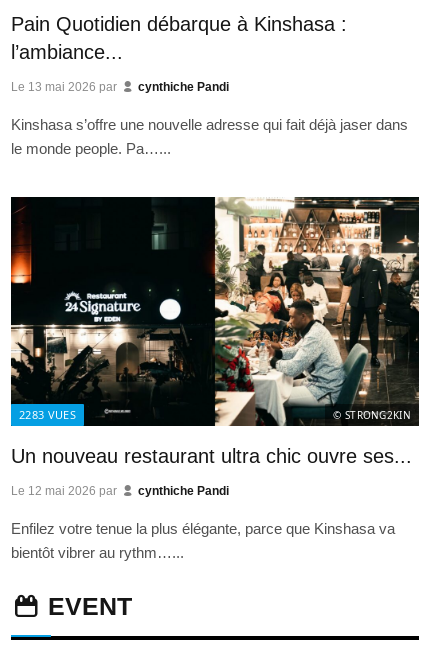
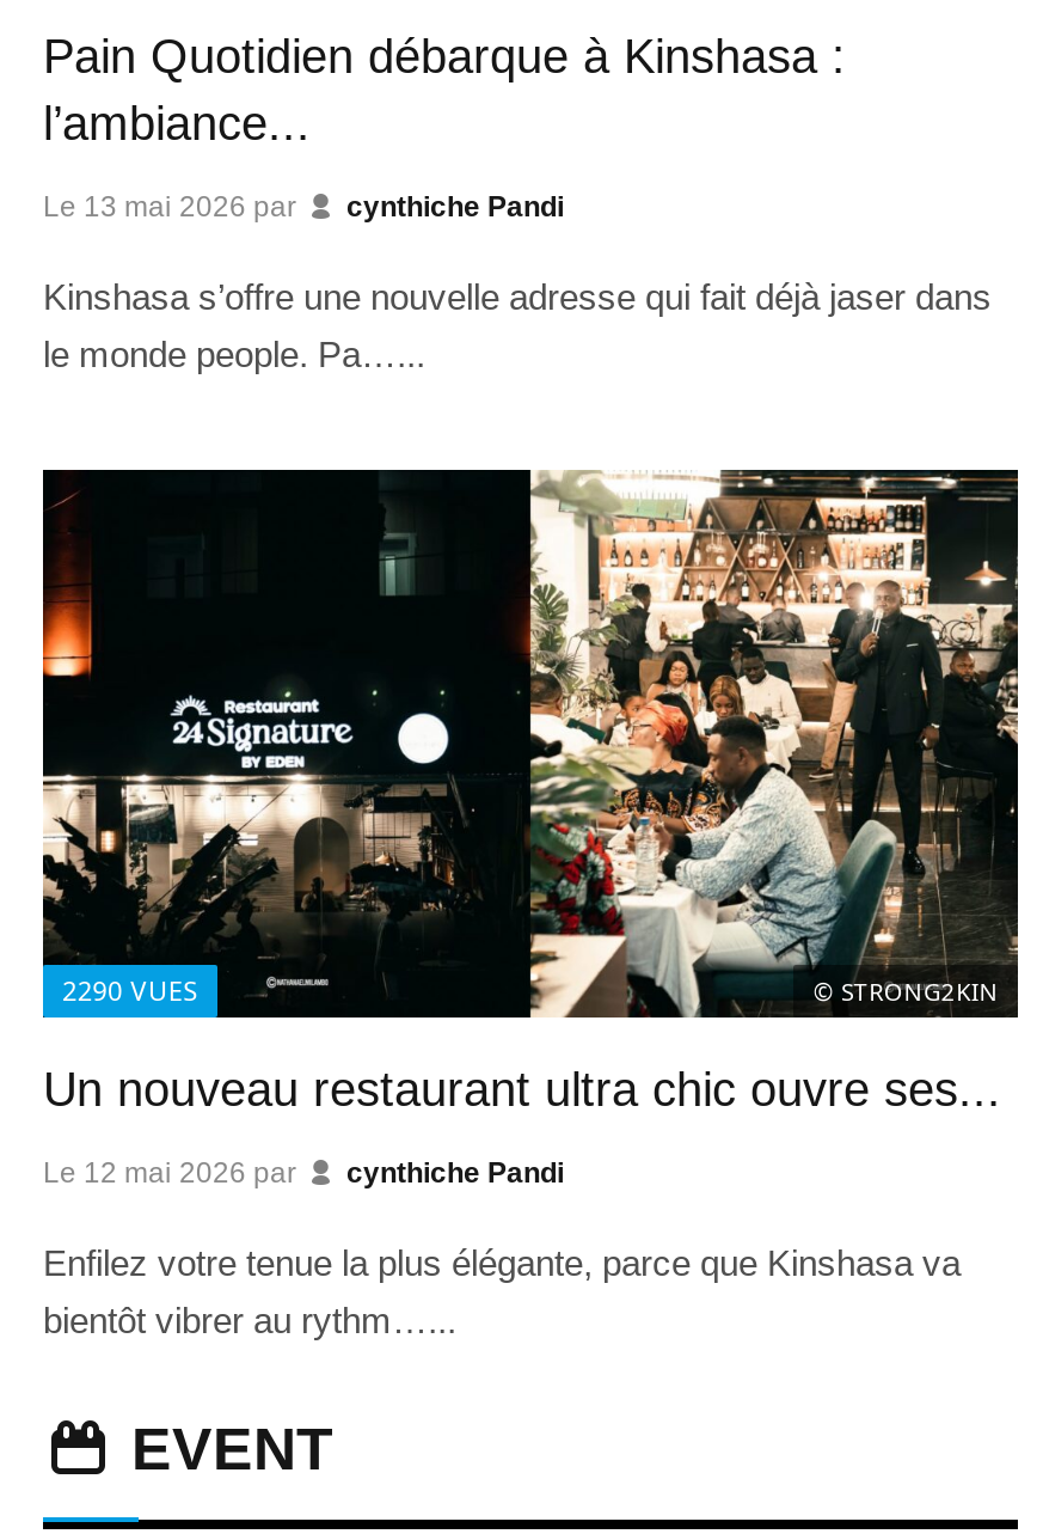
- 2283 VUES
+ 2290 VUES
